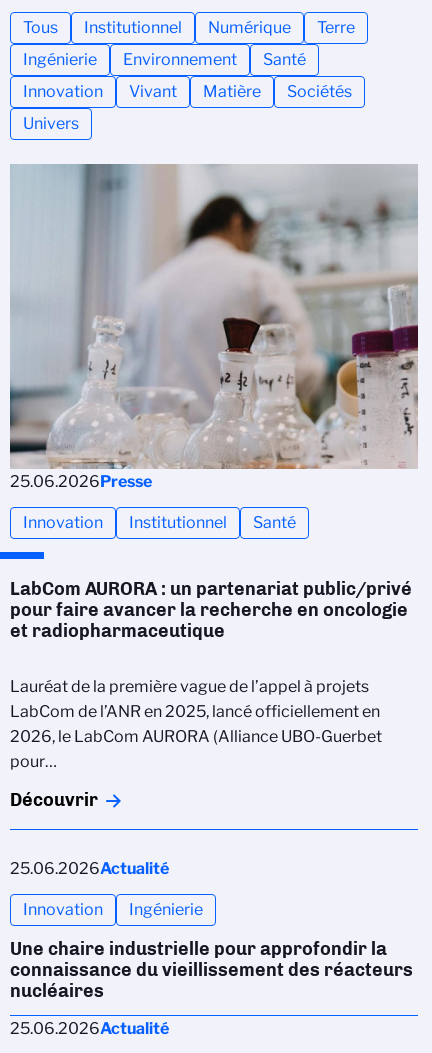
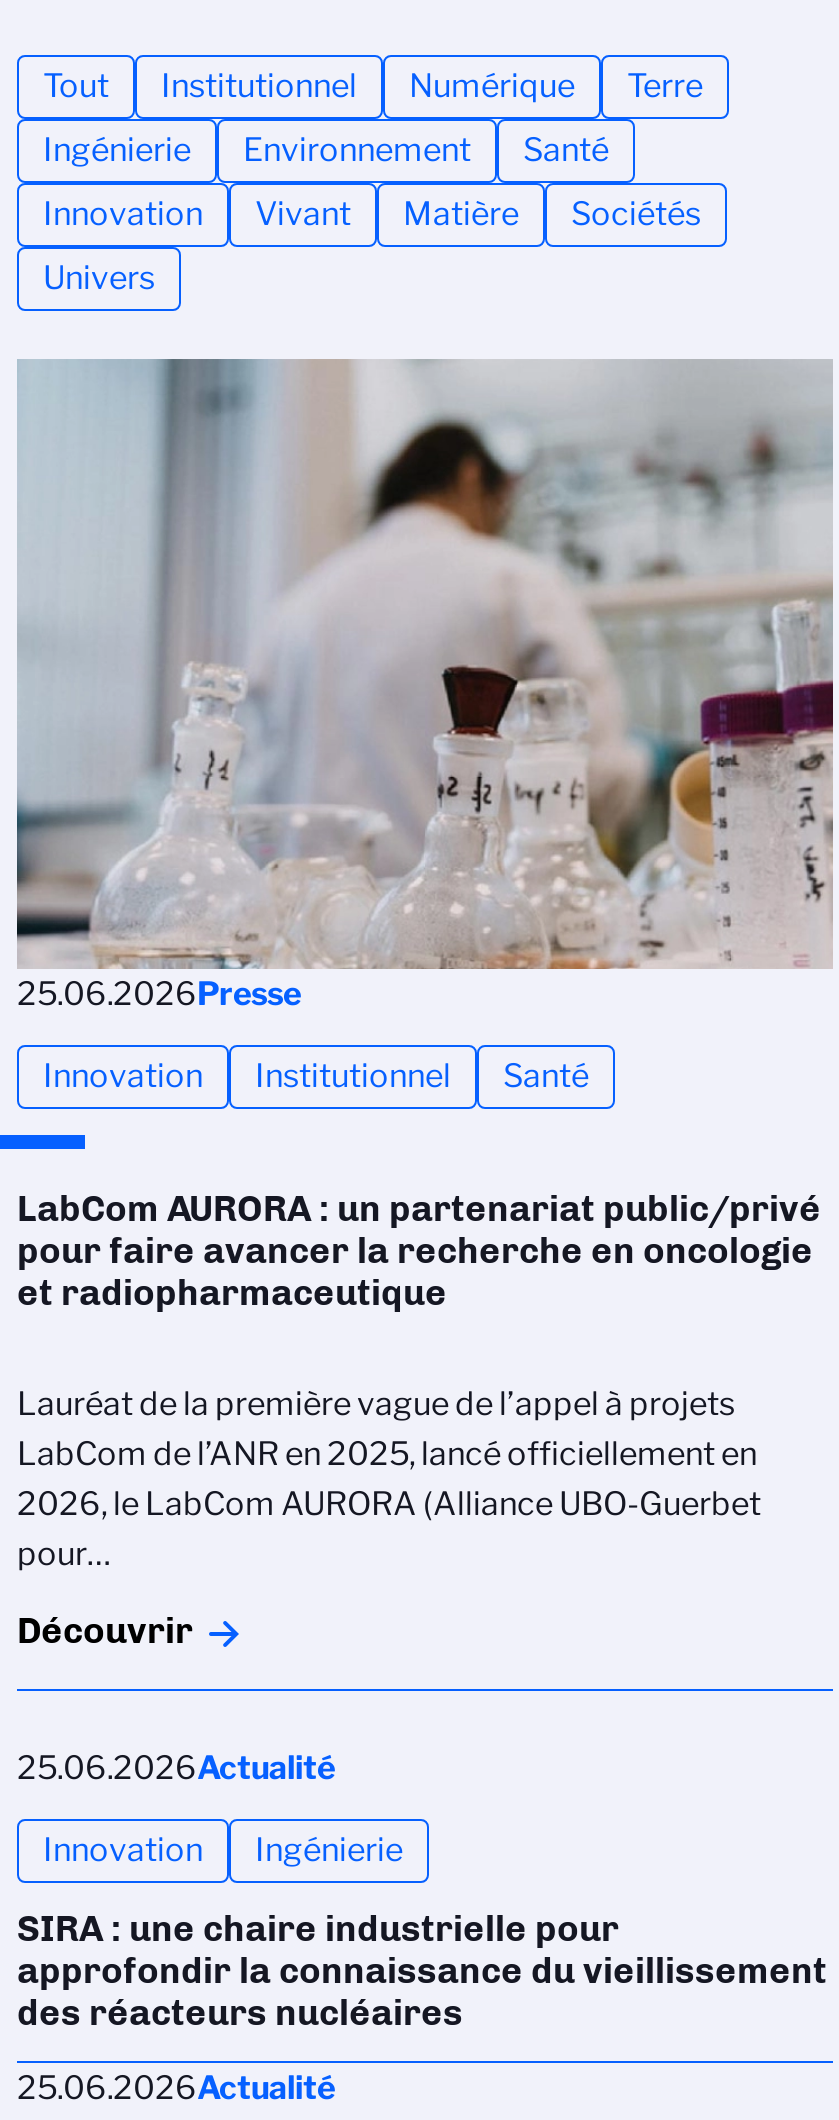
- Tous
+ Tout

- Une chaire industrielle pour approfondir la
- connaissance du vieillissement des réacteurs
- nucléaires
+ SIRA : une chaire industrielle pour
+ approfondir la connaissance du vieillissement
+ des réacteurs nucléaires
